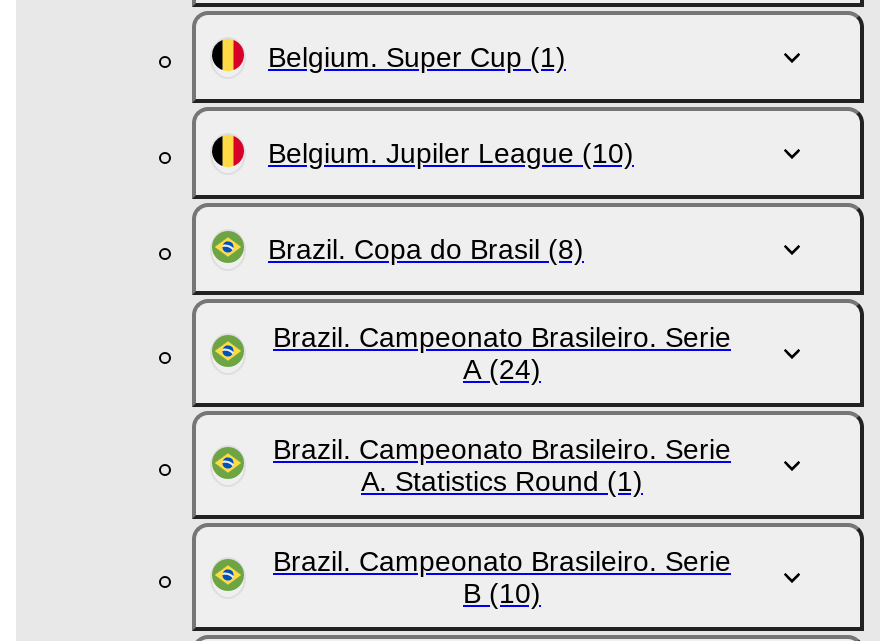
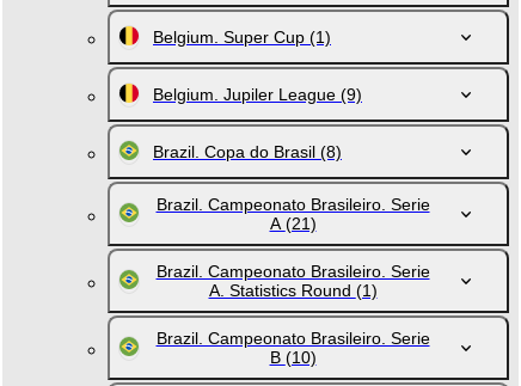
- Belgium. Jupiler League (10)
+ Belgium. Jupiler League (9)

- A (24)
+ A (21)
